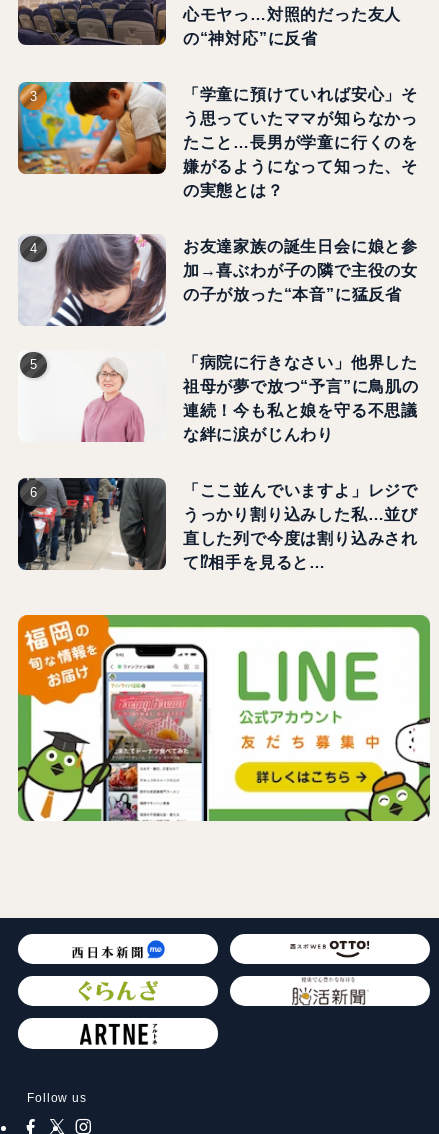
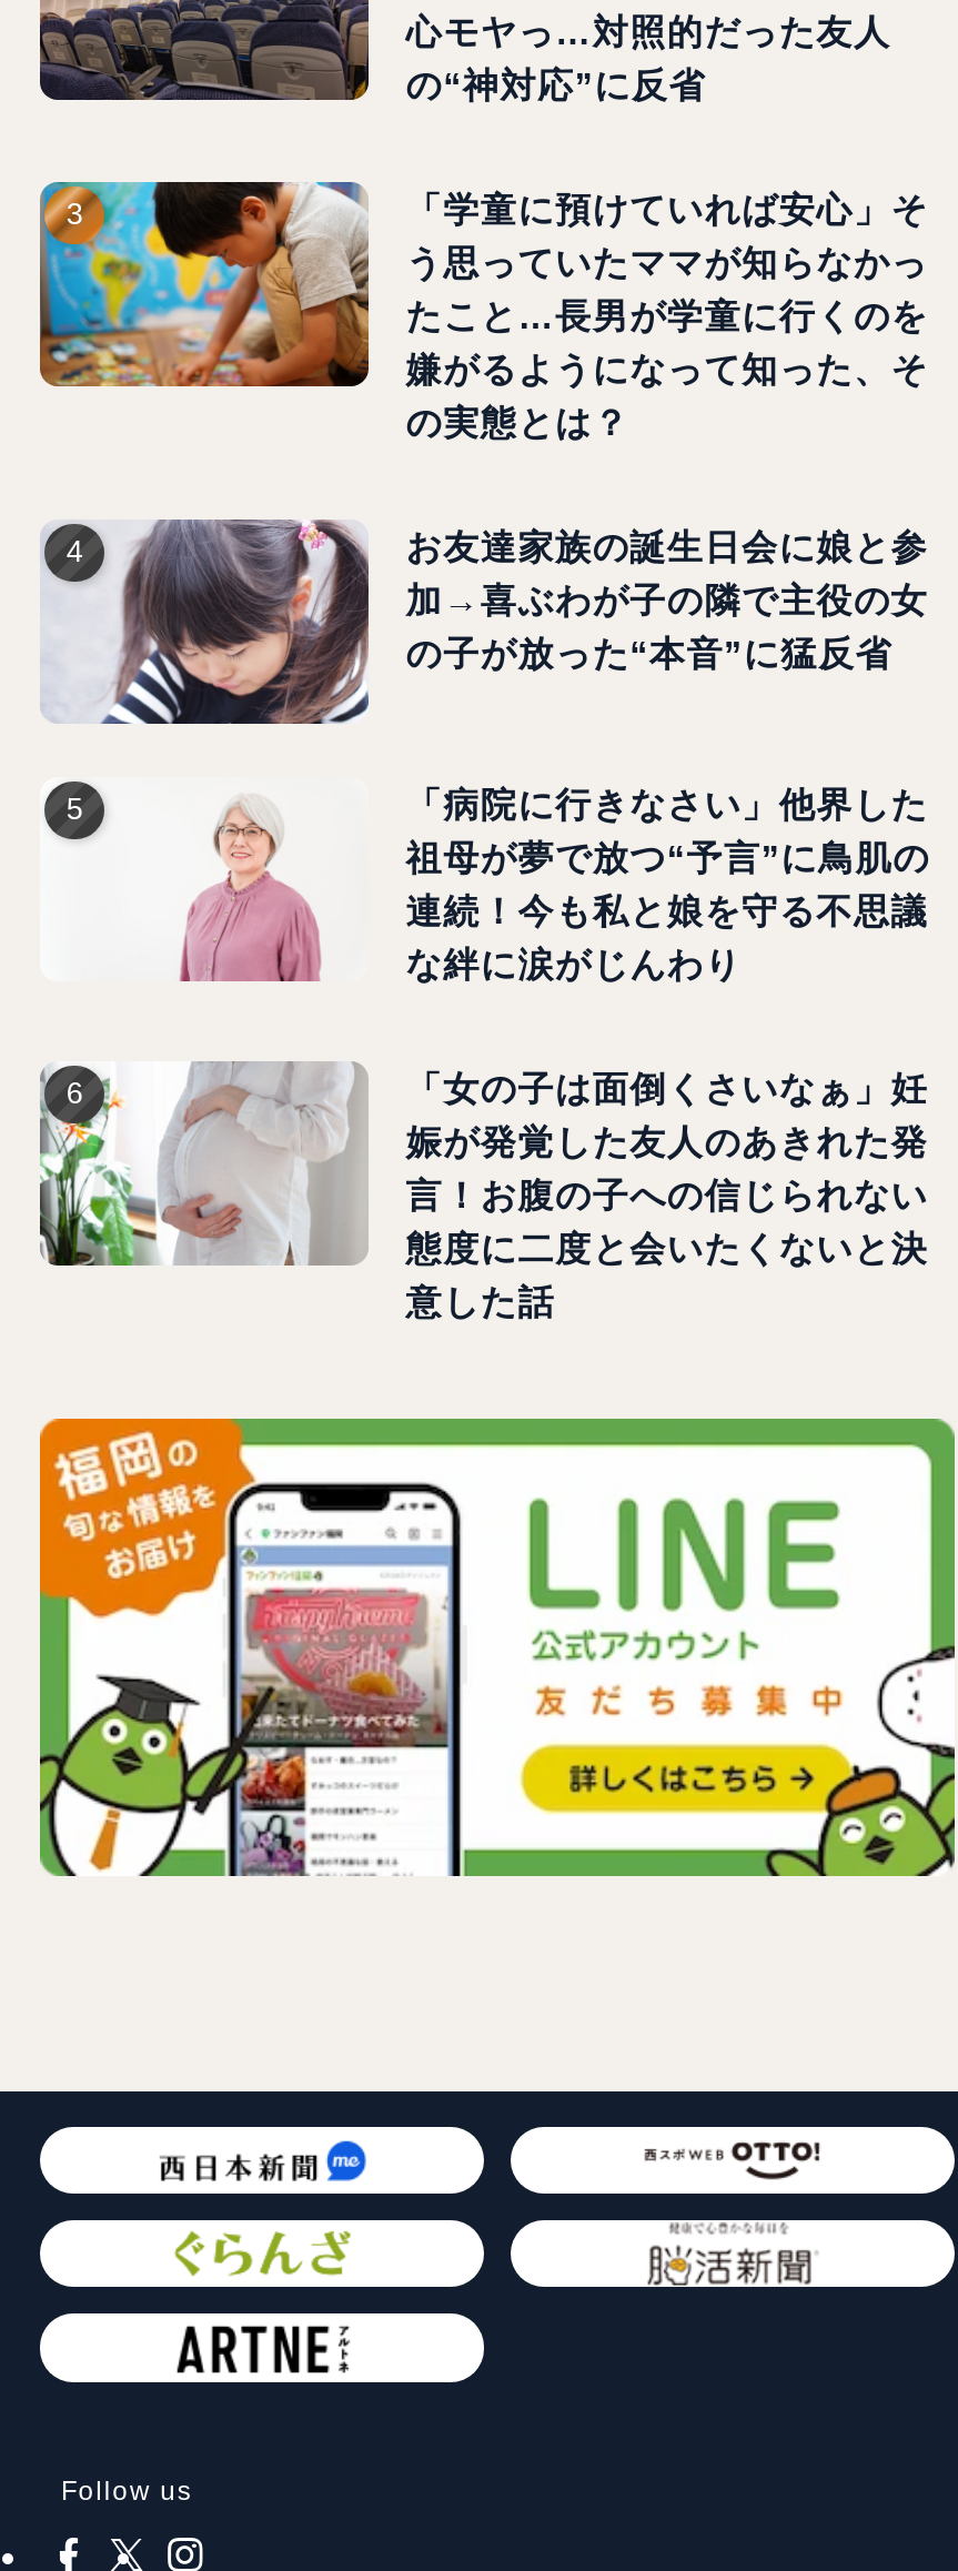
- [image]
- 「ここ並んでいますよ」レジで
- うっかり割り込みした私…並び
- 直した列で今度は割り込みされ
- て⁉相手を見ると…
+ [image]
+ 「女の子は面倒くさいなぁ」妊
+ 娠が発覚した友人のあきれた発
+ 言！お腹の子への信じられない
+ 態度に二度と会いたくないと決
+ 意した話
